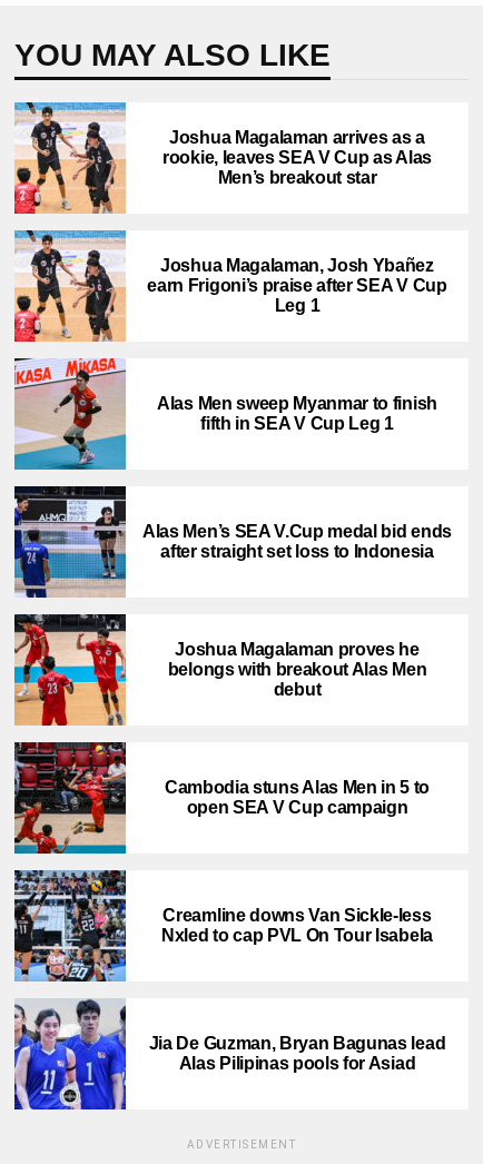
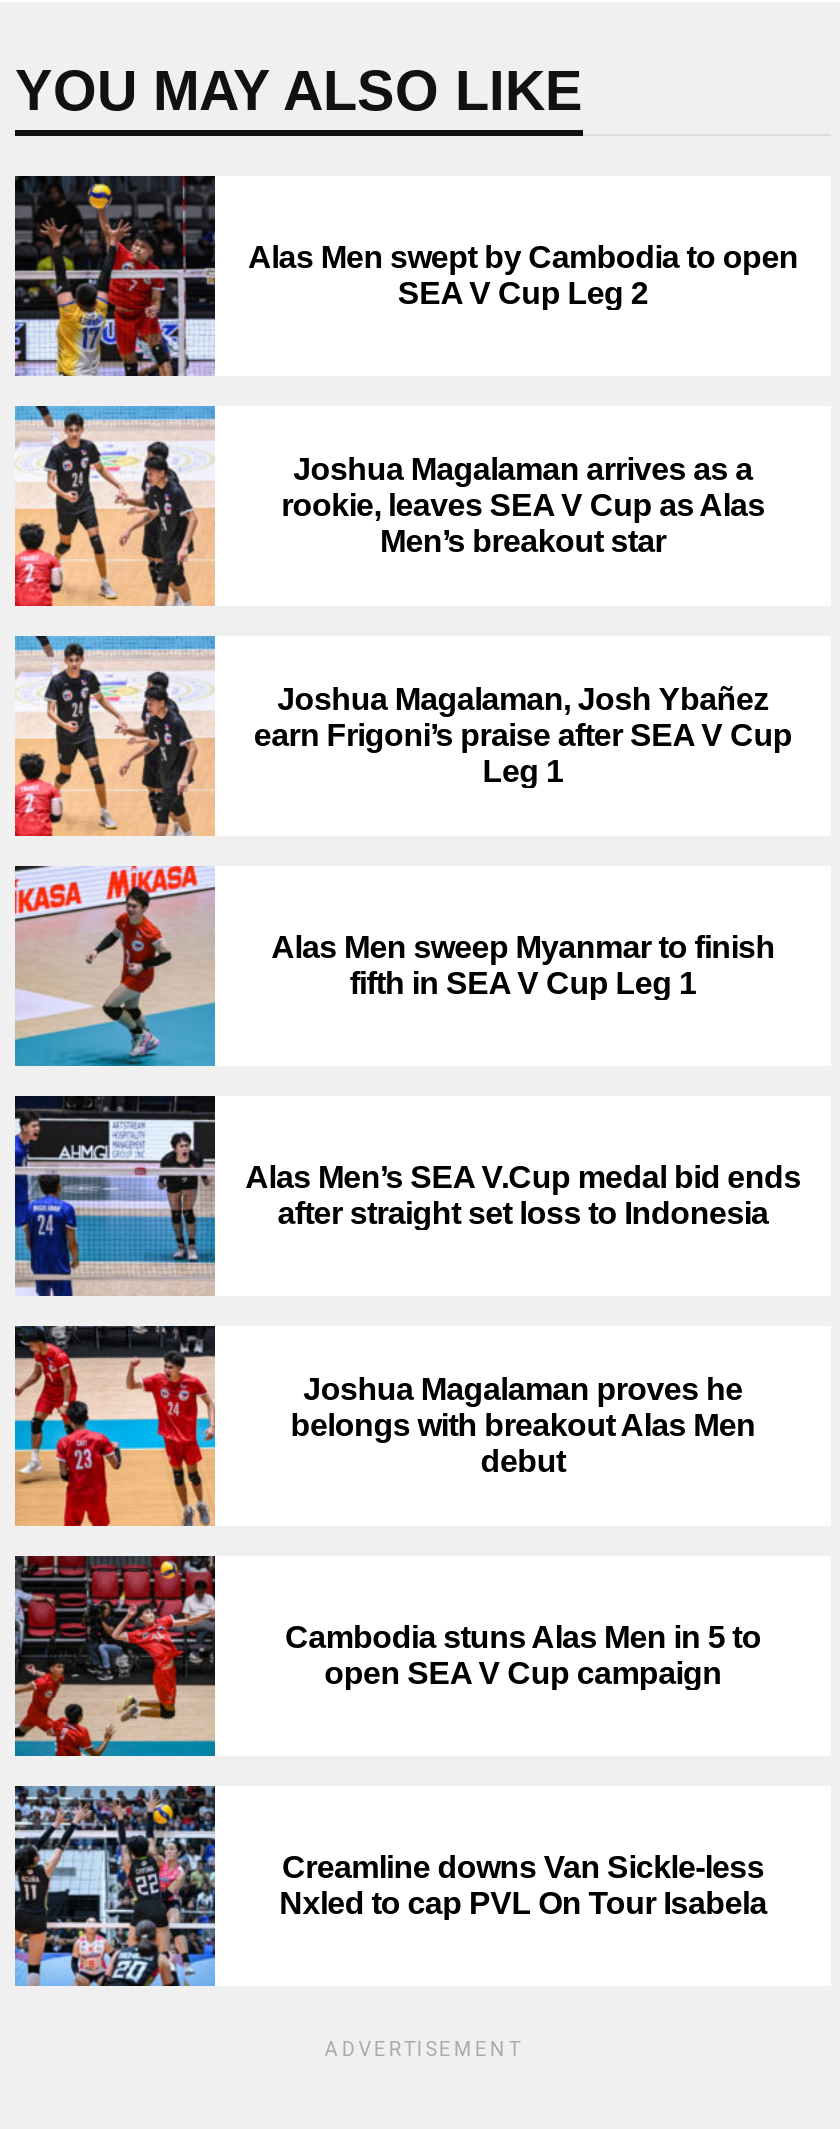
+ [image]
+ Alas Men swept by Cambodia to open
+ SEA V Cup Leg 2

moved down: [image] | Joshua Magalaman arrives as a | rookie, leaves SEA V Cup as Alas | ... | Creamline downs Van Sickle-less | Nxled to cap PVL On Tour Isabela

- [image]
- Jia De Guzman, Bryan Bagunas lead
- Alas Pilipinas pools for Asiad
